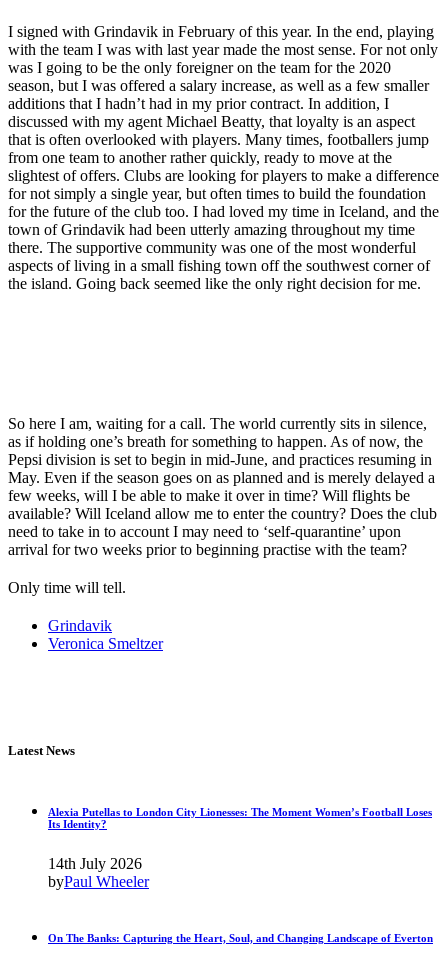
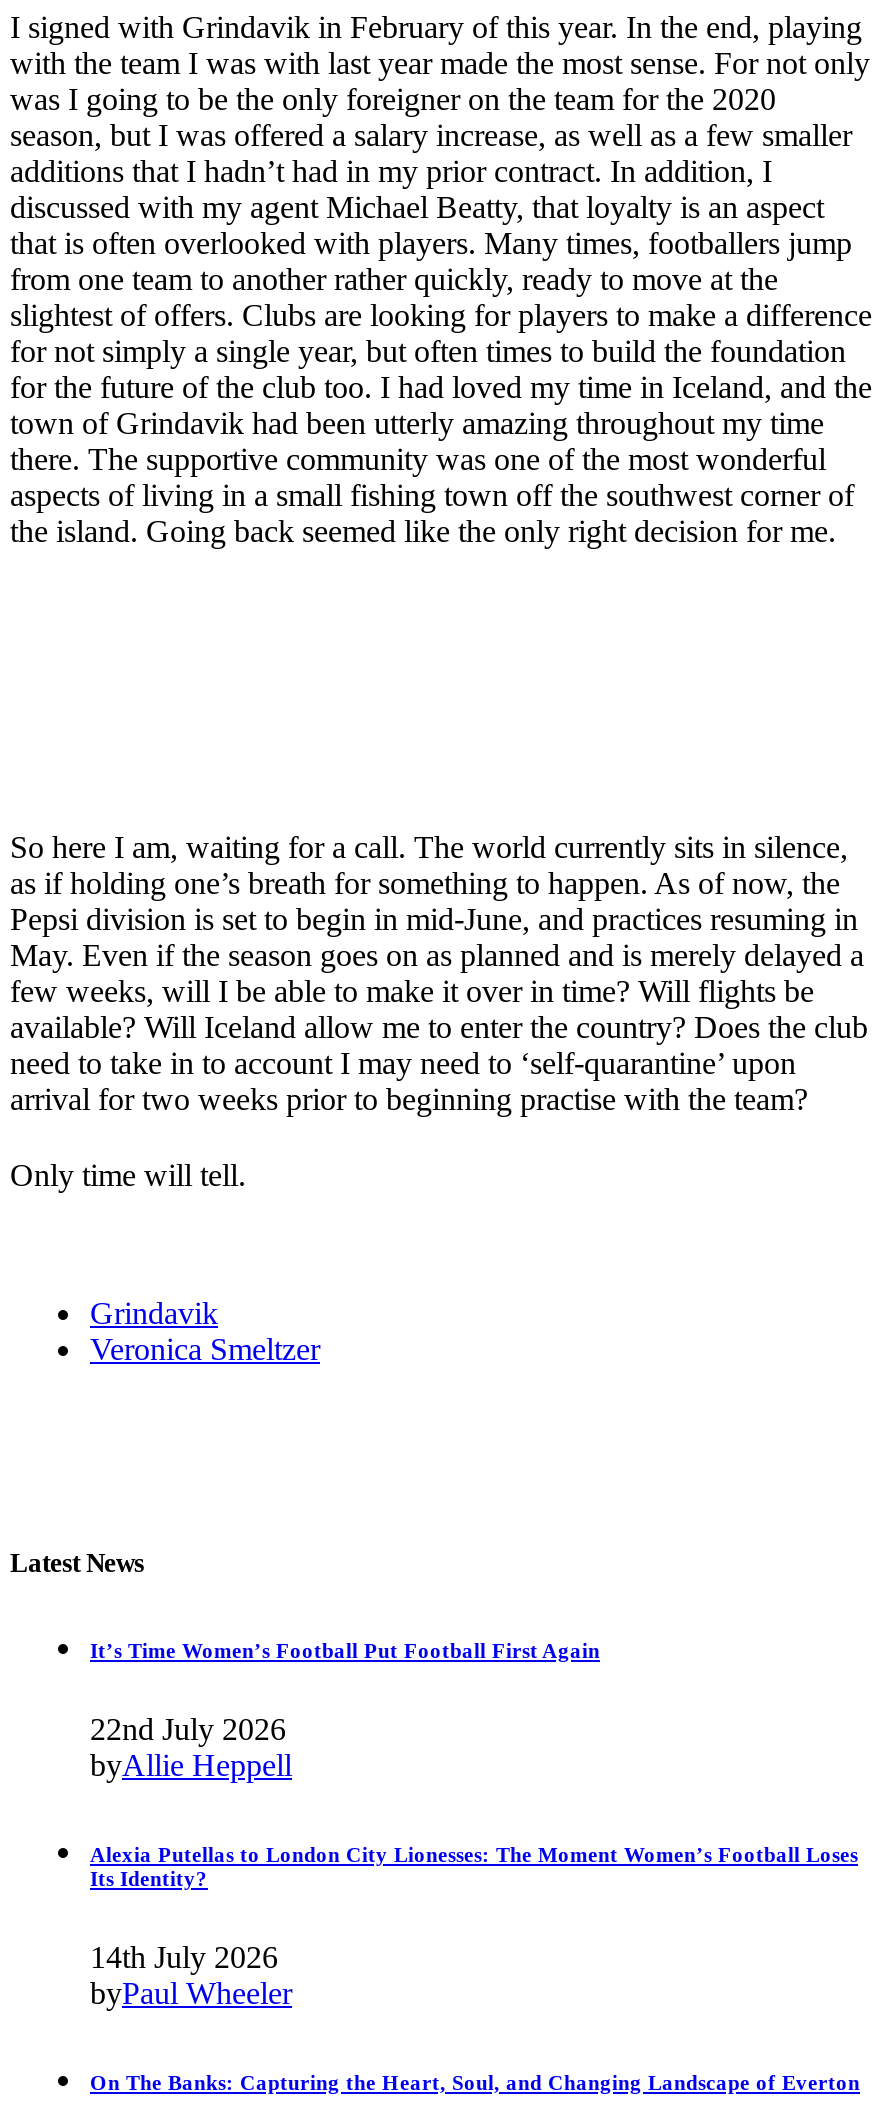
+ It’s Time Women’s Football Put Football First Again
+ 22nd July 2026
+ byAllie Heppell
